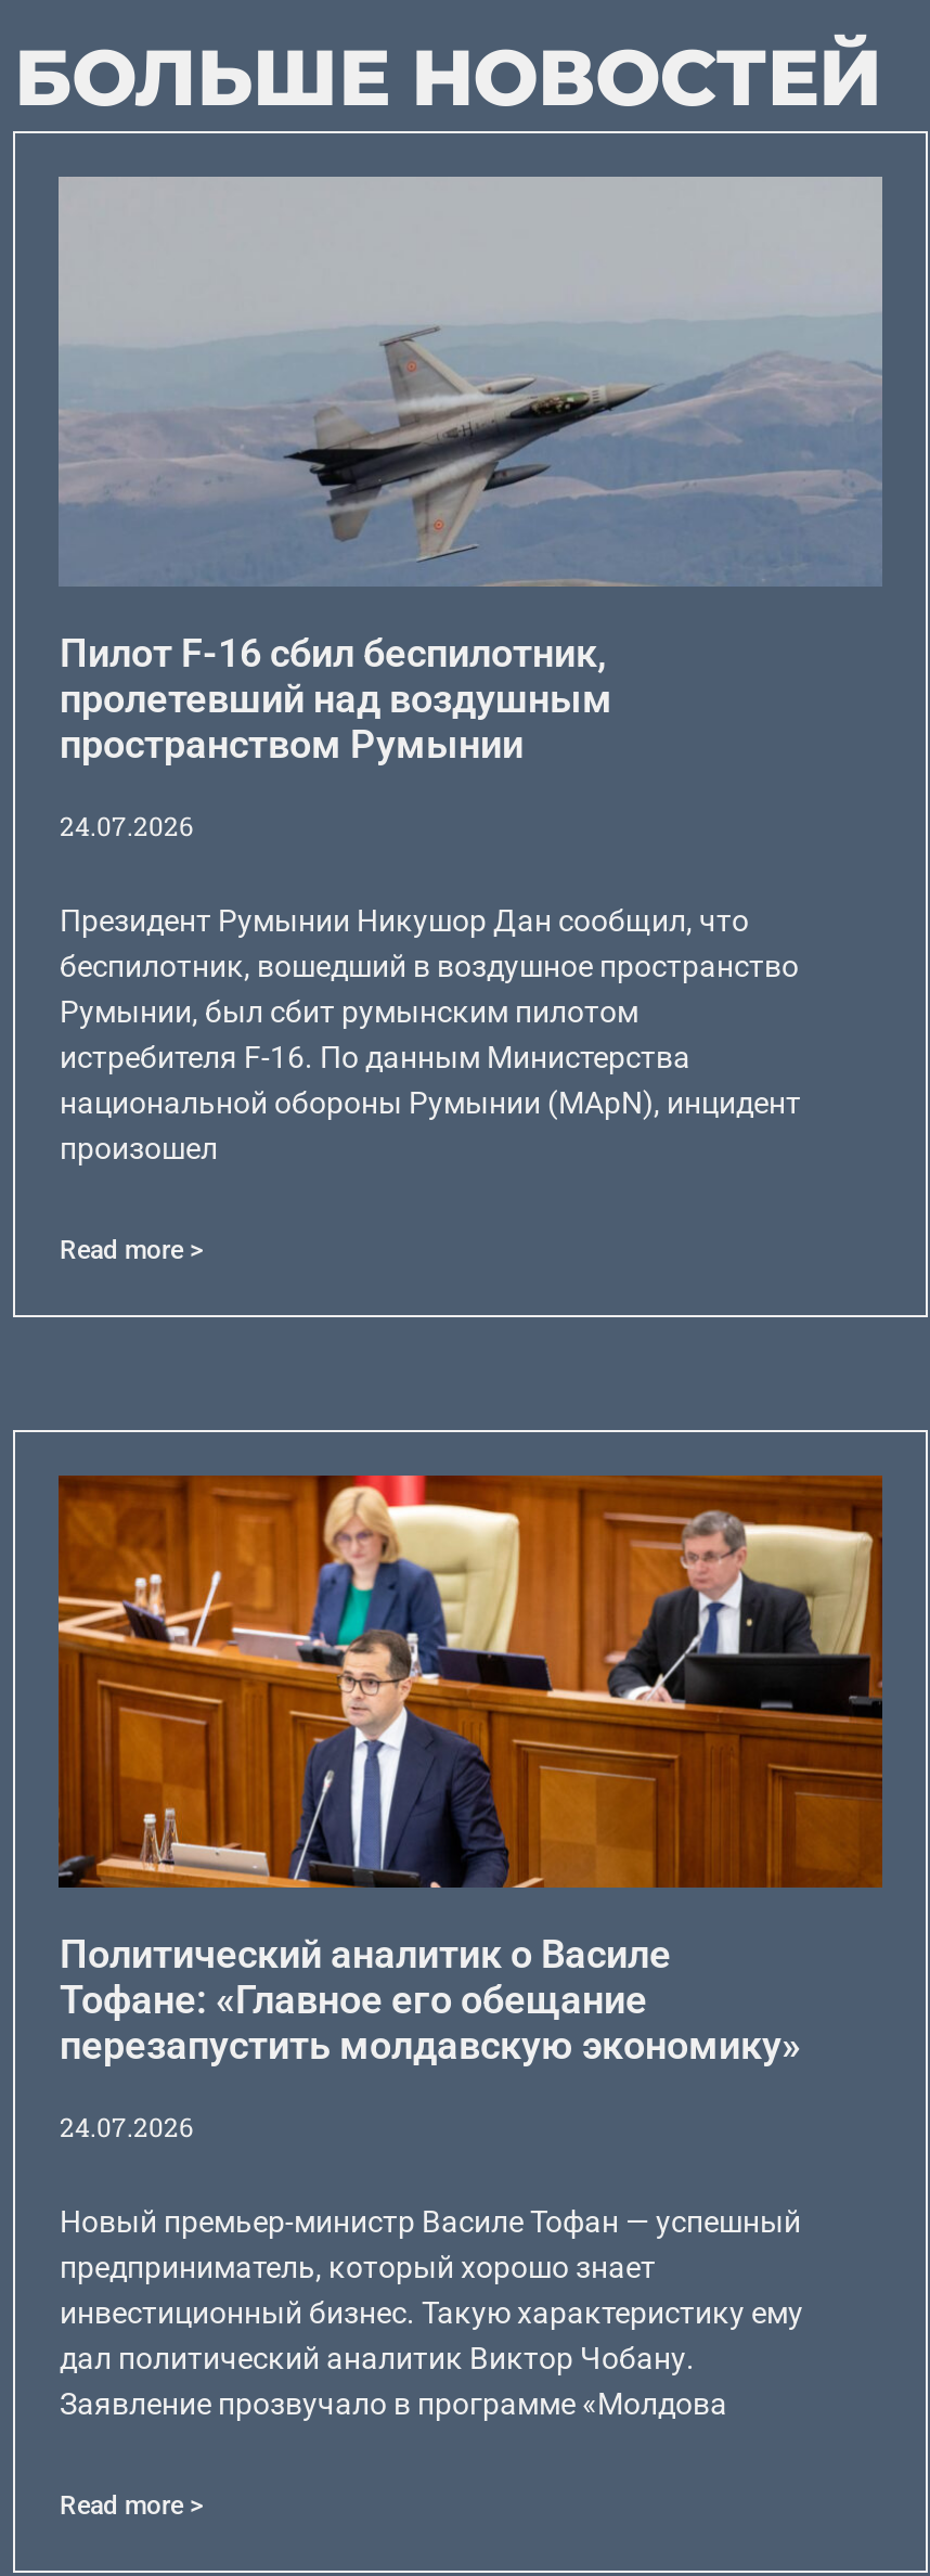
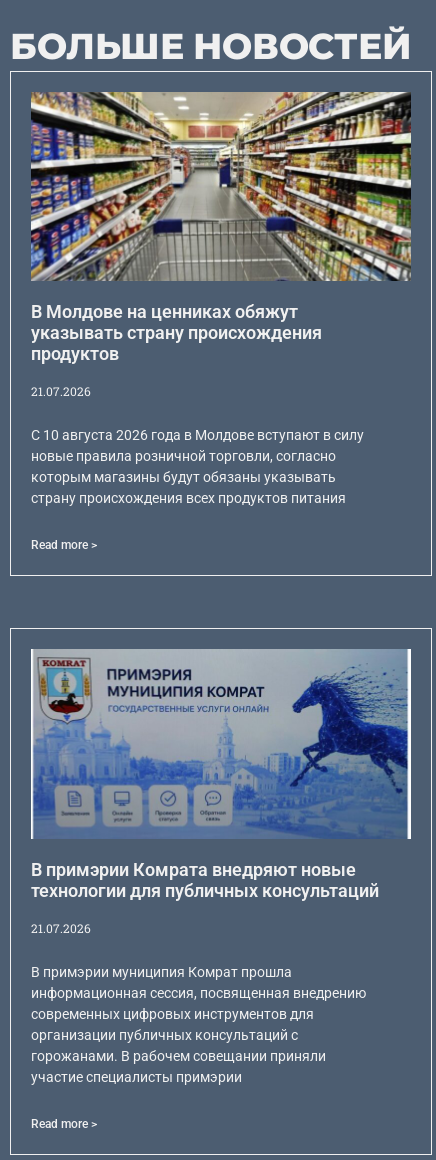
- [image]
- Пилот F-16 сбил беспилотник,
- пролетевший над воздушным
- пространством Румынии
+ [image]
+ В Молдове на ценниках обяжут
+ указывать страну происхождения
+ продуктов

- 24.07.2026
+ 21.07.2026

- Президент Румынии Никушор Дан сообщил, что
- беспилотник, вошедший в воздушное пространство
- Румынии, был сбит румынским пилотом
- истребителя F-16. По данным Министерства
- национальной обороны Румынии (MApN), инцидент
- произошел
+ С 10 августа 2026 года в Молдове вступают в силу
+ новые правила розничной торговли, согласно
+ которым магазины будут обязаны указывать
+ страну происхождения всех продуктов питания

- [image]
- Политический аналитик о Василе
- Тофане: «Главное его обещание
- перезапустить молдавскую экономику»
+ [image]
+ В примэрии Комрата внедряют новые
+ технологии для публичных консультаций

- 24.07.2026
+ 21.07.2026

- Новый премьер-министр Василе Тофан — успешный
- предприниматель, который хорошо знает
- инвестиционный бизнес. Такую характеристику ему
- дал политический аналитик Виктор Чобану.
- Заявление прозвучало в программе «Молдова
+ В примэрии муниципия Комрат прошла
+ информационная сессия, посвященная внедрению
+ современных цифровых инструментов для
+ организации публичных консультаций с
+ горожанами. В рабочем совещании приняли
+ участие специалисты примэрии
